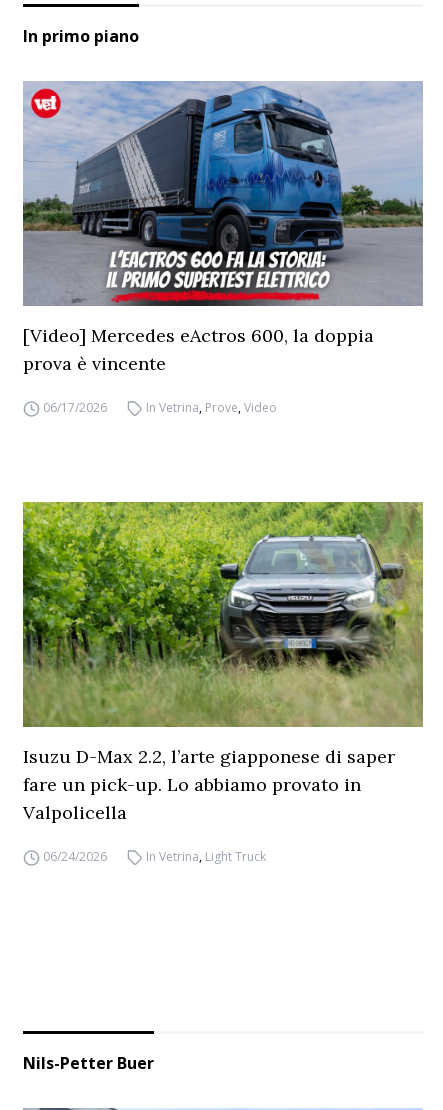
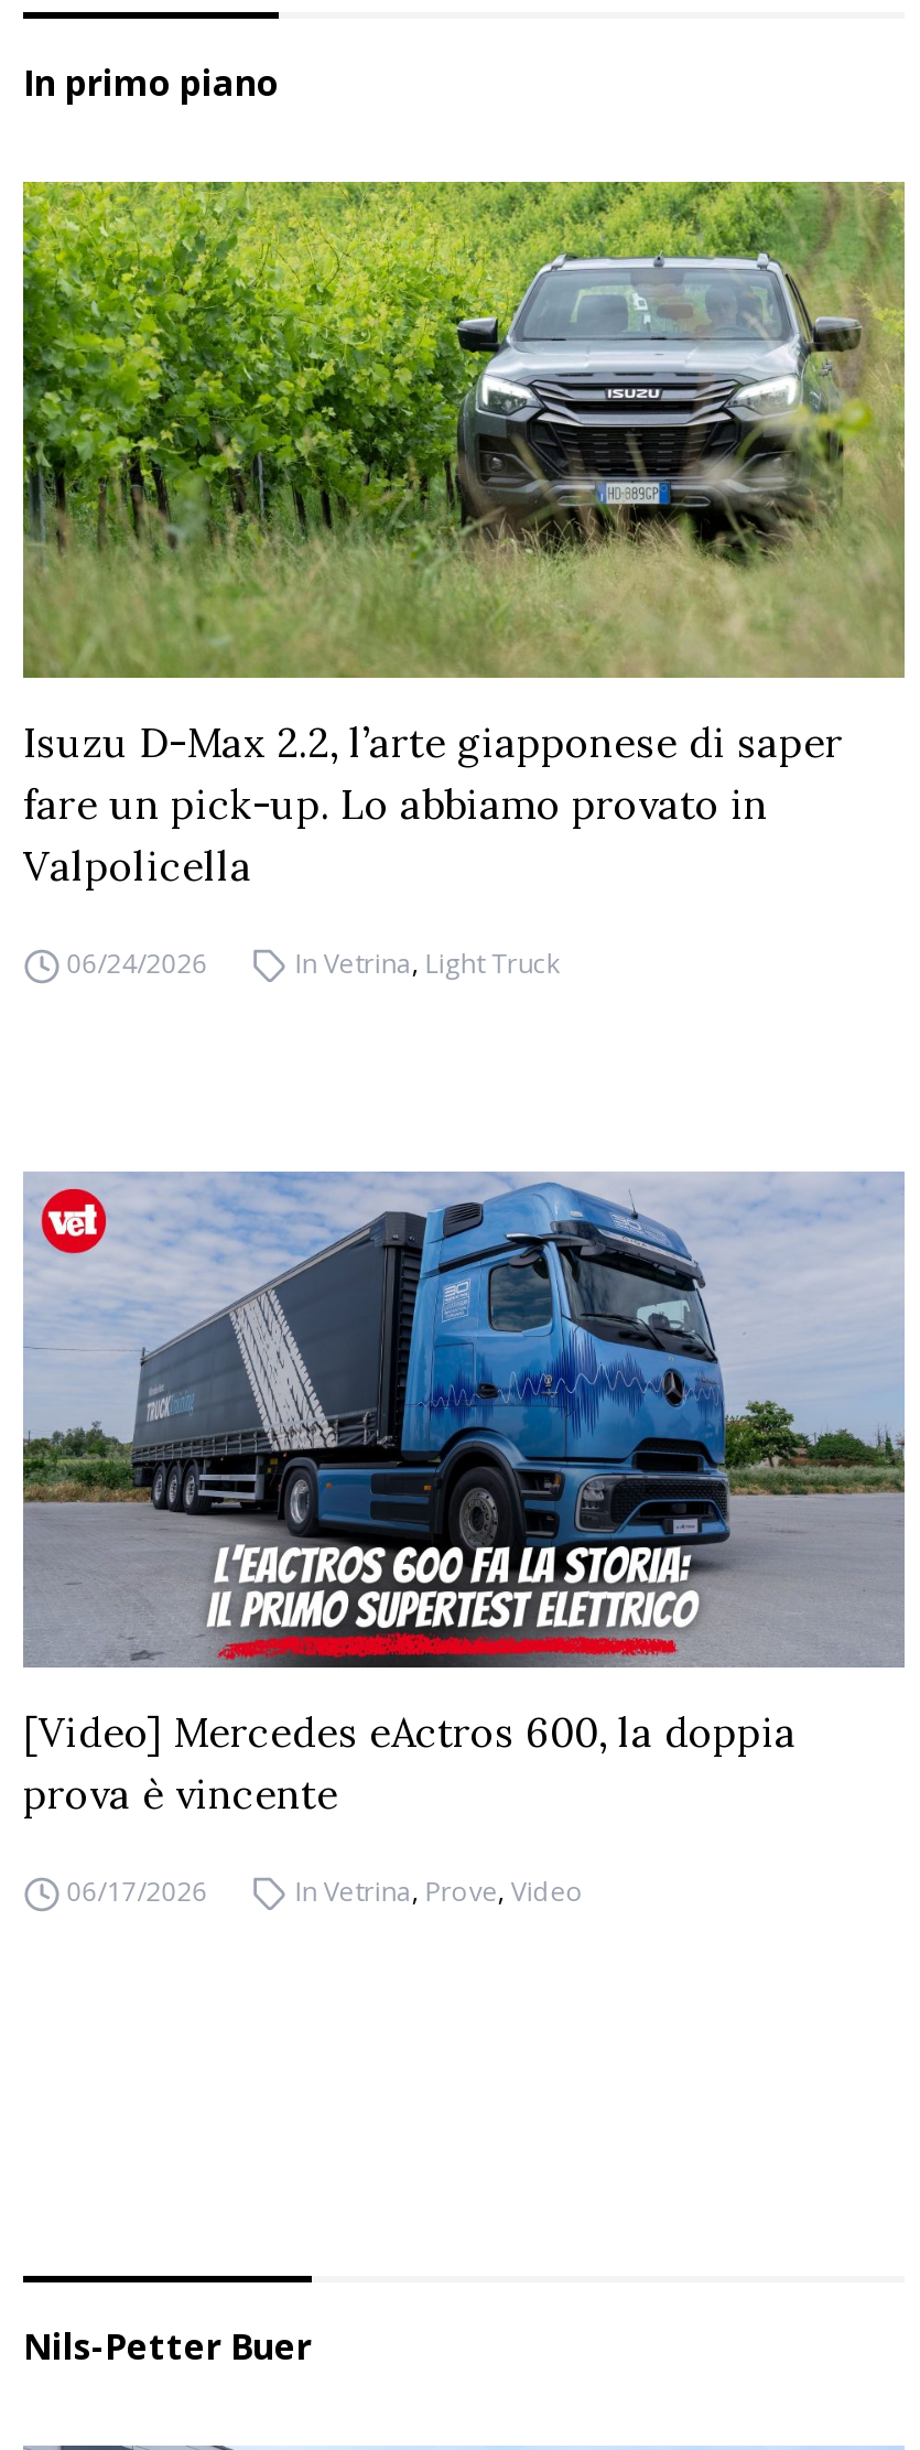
moved down: [image] | [Video] Mercedes eActros 600, la doppia | prova è vincente | 06/17/2026 | In Vetrina, Prove, Video

moved up: [image] | Isuzu D-Max 2.2, l’arte giapponese di saper | fare un pick-up. Lo abbiamo provato in | Valpolicella | 06/24/2026 | In Vetrina, Light Truck
